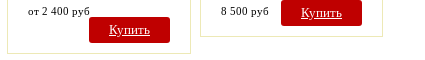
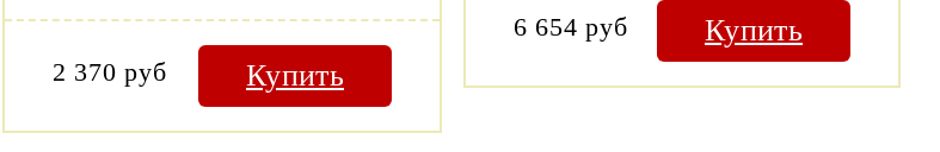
- от 2 400 руб
+ 2 370 руб

- 8 500 руб
+ 6 654 руб
